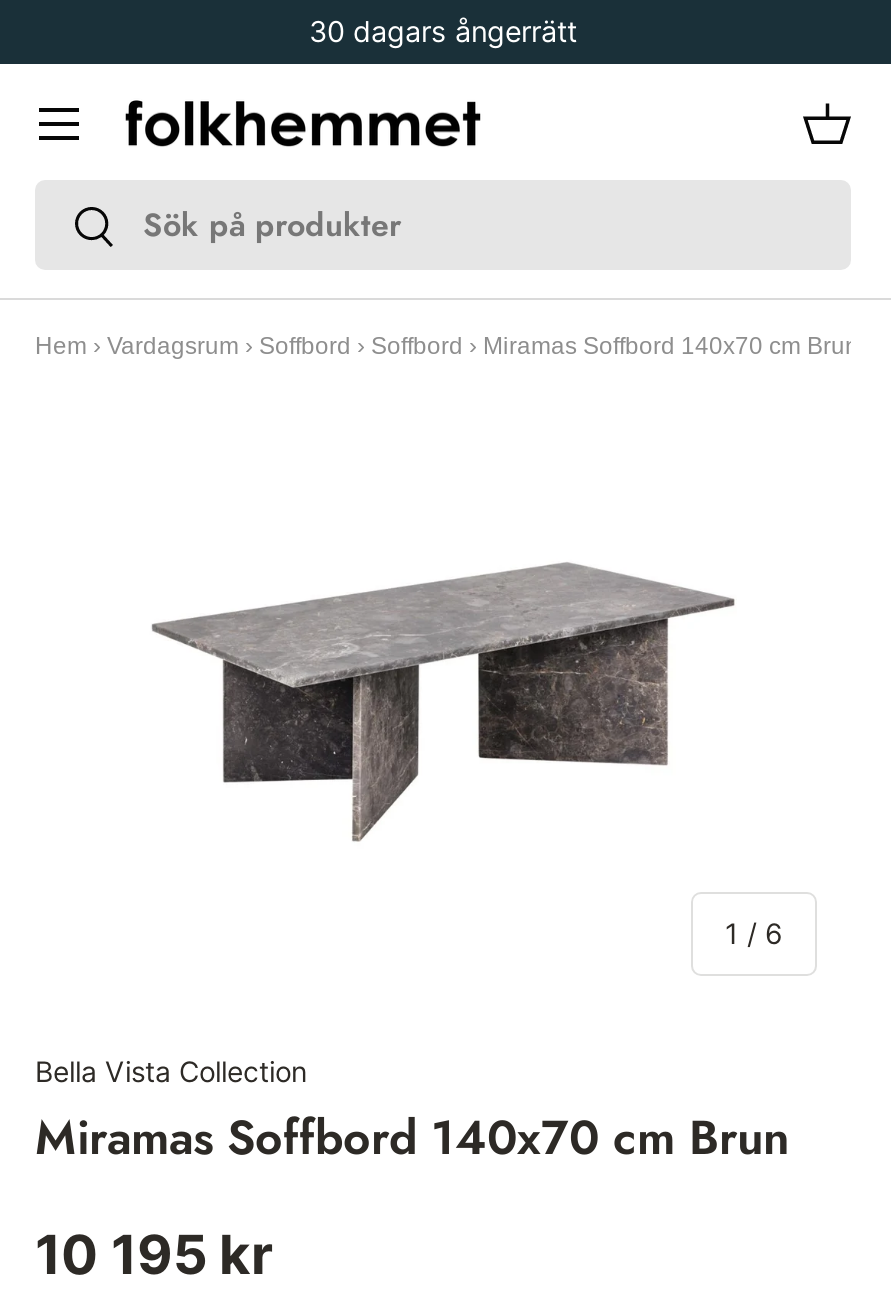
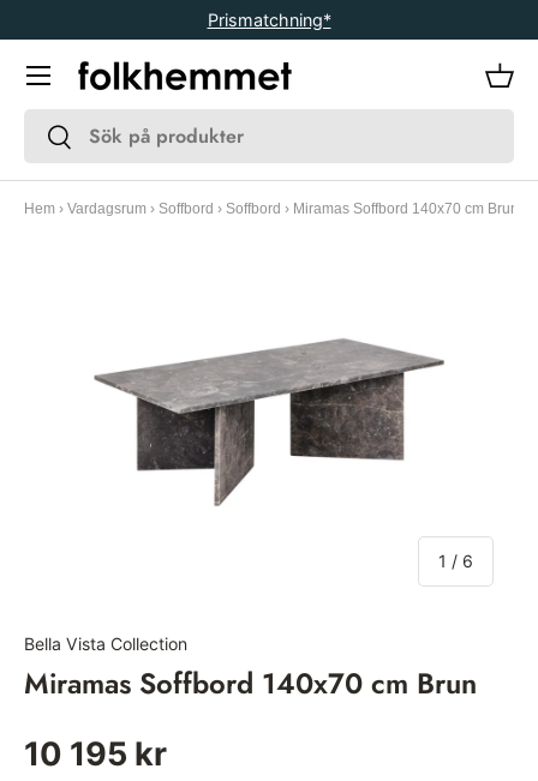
- 30 dagars ångerrätt
+ Prismatchning*
